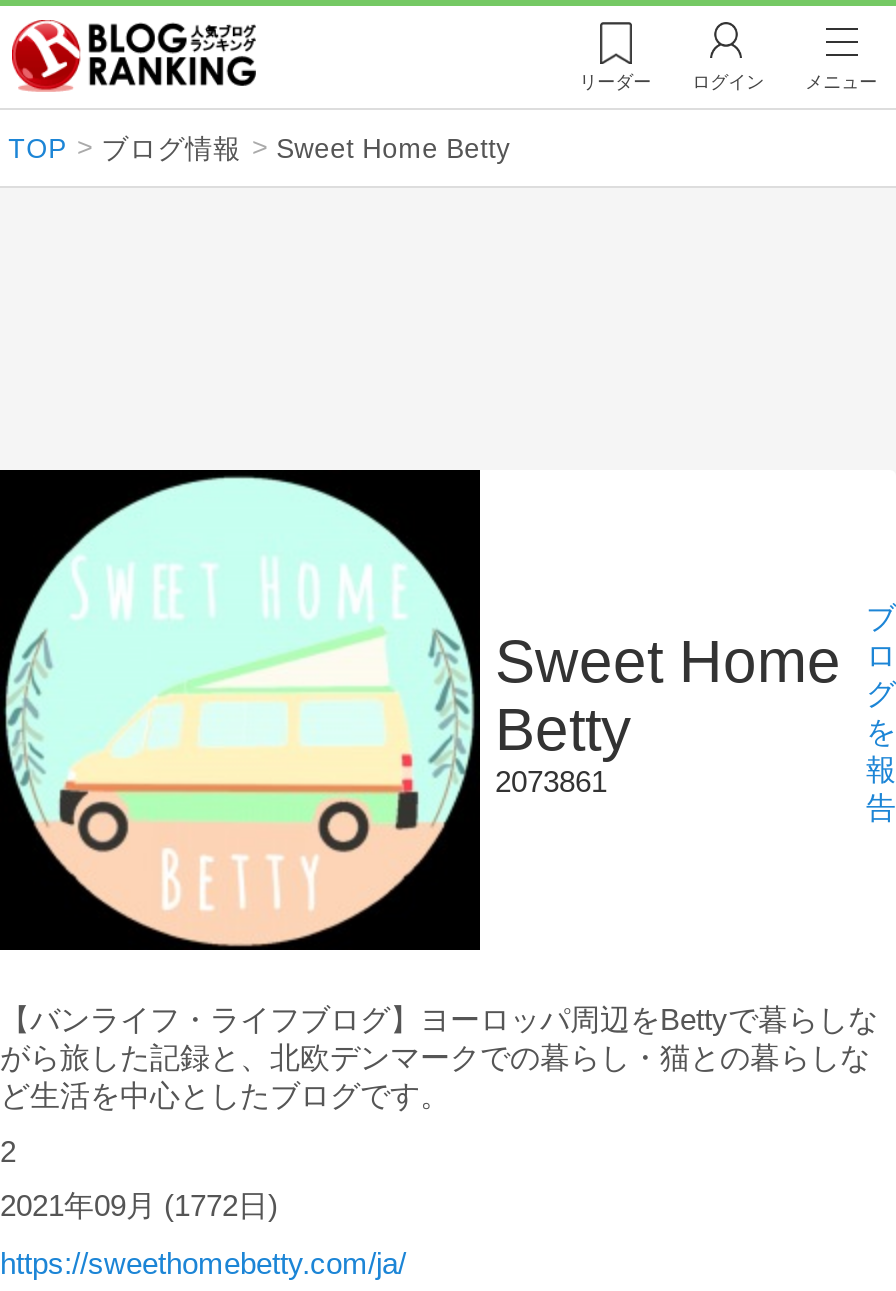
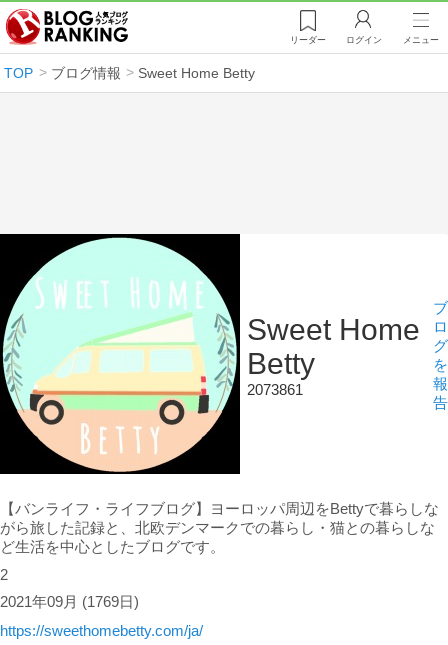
- 2021年09月 (1772日)
+ 2021年09月 (1769日)
